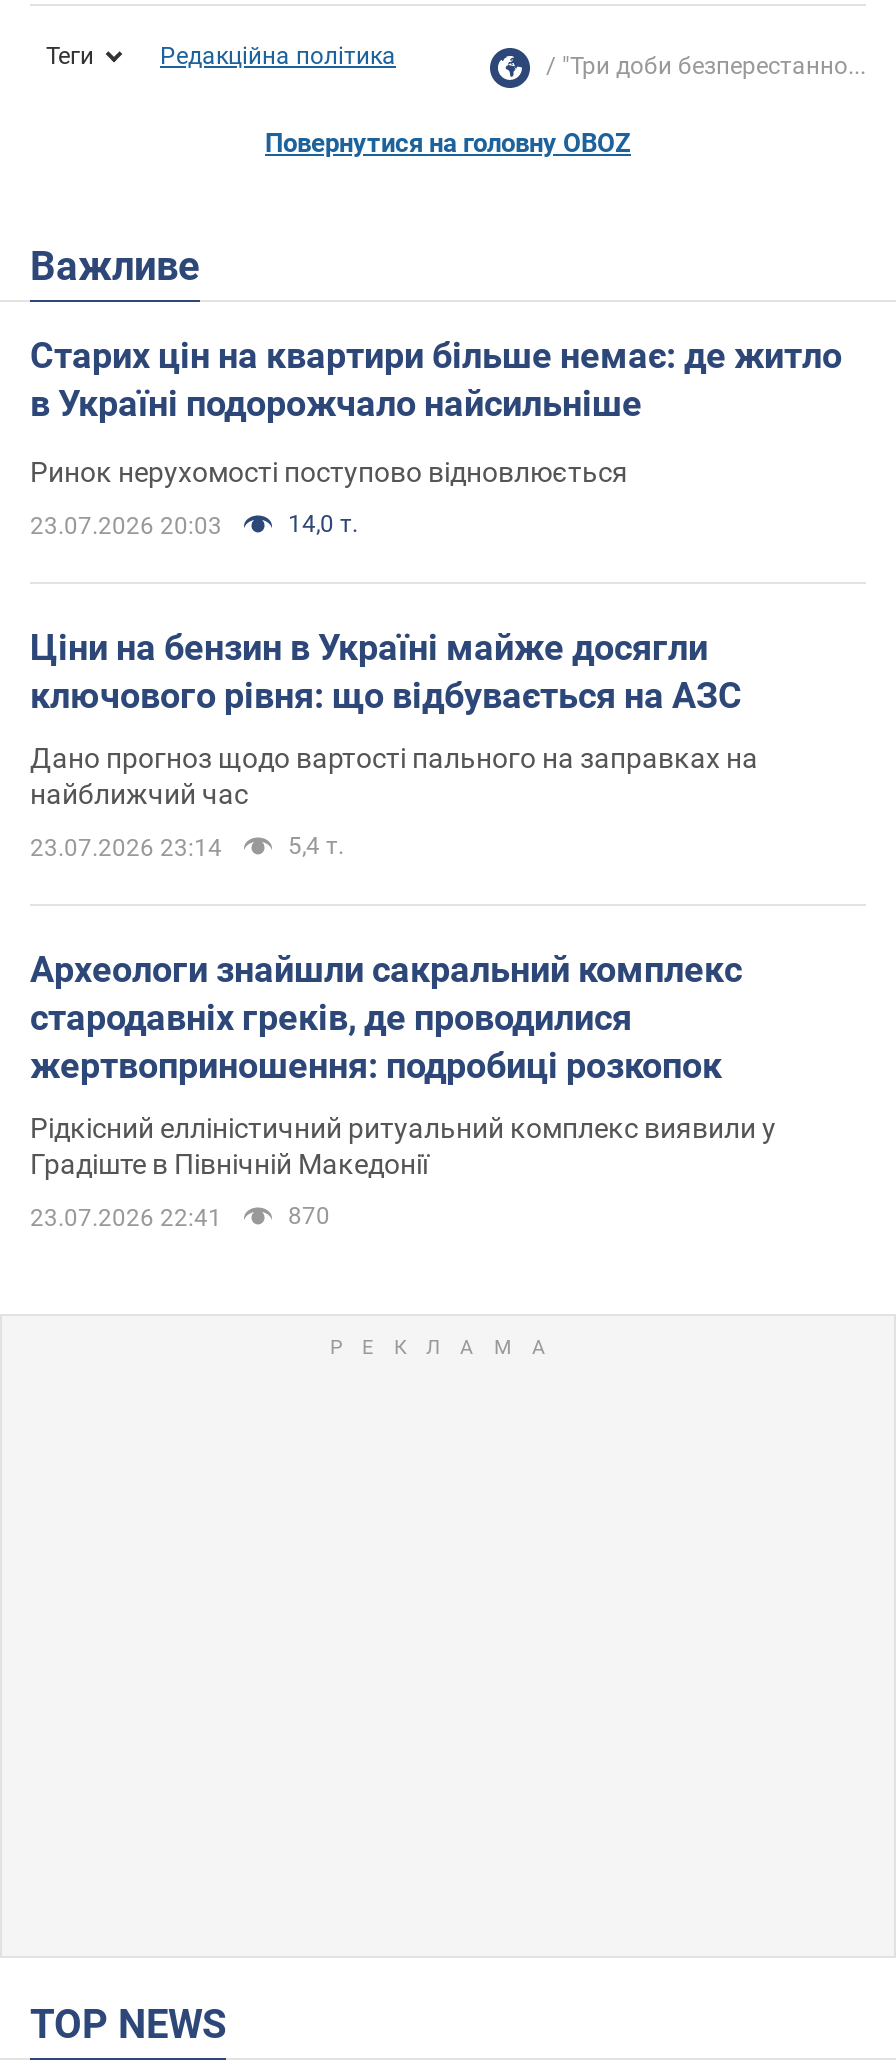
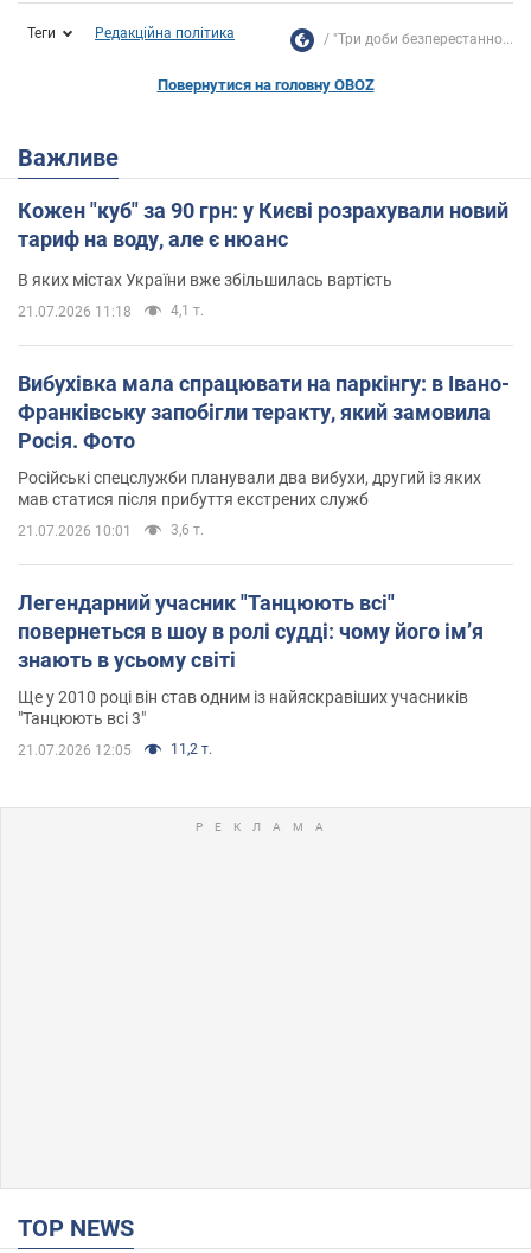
- Старих цін на квартири більше немає: де житло
- в Україні подорожчало найсильніше
+ Кожен "куб" за 90 грн: у Києві розрахували новий
+ тариф на воду, але є нюанс

- Ринок нерухомості поступово відновлюється
+ В яких містах України вже збільшилась вартість

- 23.07.2026 20:03
- 14,0 т.
+ 21.07.2026 11:18
+ 4,1 т.

- Ціни на бензин в Україні майже досягли
- ключового рівня: що відбувається на АЗС
+ Вибухівка мала спрацювати на паркінгу: в Івано-
+ Франківську запобігли теракту, який замовила
+ Росія. Фото

- Дано прогноз щодо вартості пального на заправках на
- найближчий час
+ Російські спецслужби планували два вибухи, другий із яких
+ мав статися після прибуття екстрених служб

- 23.07.2026 23:14
- 5,4 т.
+ 21.07.2026 10:01
+ 3,6 т.

- Археологи знайшли сакральний комплекс
- стародавніх греків, де проводилися
- жертвоприношення: подробиці розкопок
+ Легендарний учасник "Танцюють всі"
+ повернеться в шоу в ролі судді: чому його імʼя
+ знають в усьому світі

- Рідкісний елліністичний ритуальний комплекс виявили у
- Градіште в Північній Македонії
+ Ще у 2010 році він став одним із найяскравіших учасників
+ "Танцюють всі 3"

- 23.07.2026 22:41
- 870
+ 21.07.2026 12:05
+ 11,2 т.
